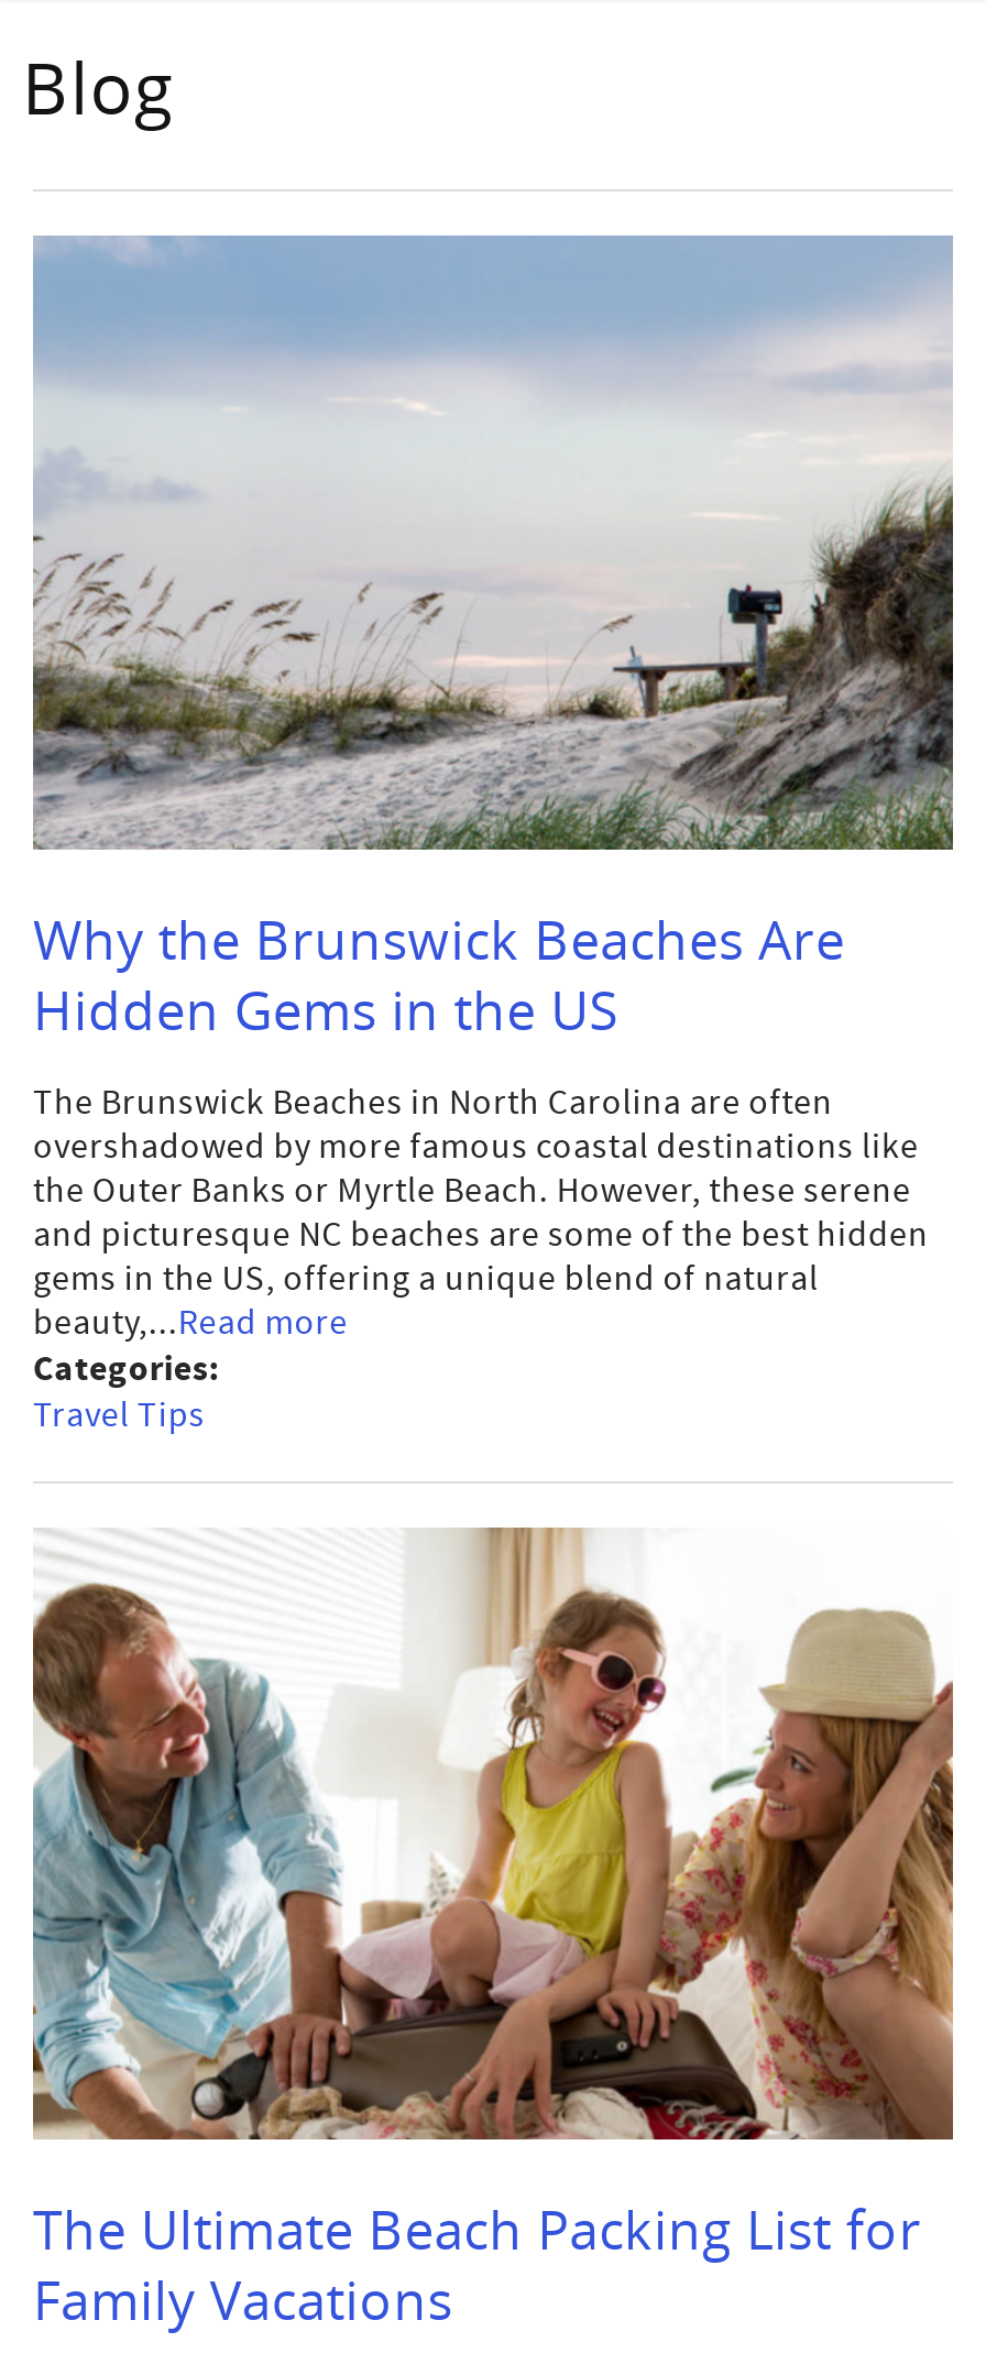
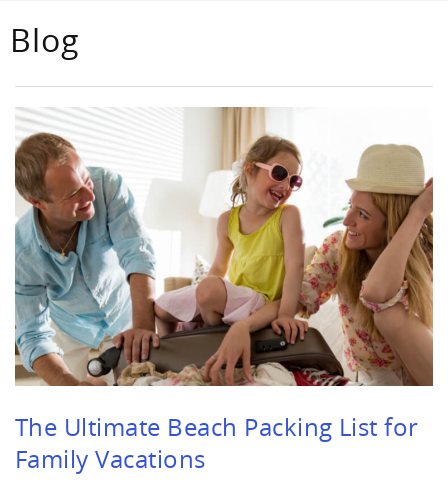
- [image]
- Why the Brunswick Beaches Are
- Hidden Gems in the US
- The Brunswick Beaches in North Carolina are often
- overshadowed by more famous coastal destinations like
- the Outer Banks or Myrtle Beach. However, these serene
- and picturesque NC beaches are some of the best hidden
- gems in the US, offering a unique blend of natural
- beauty,...Read more
- Categories:
- Travel Tips
